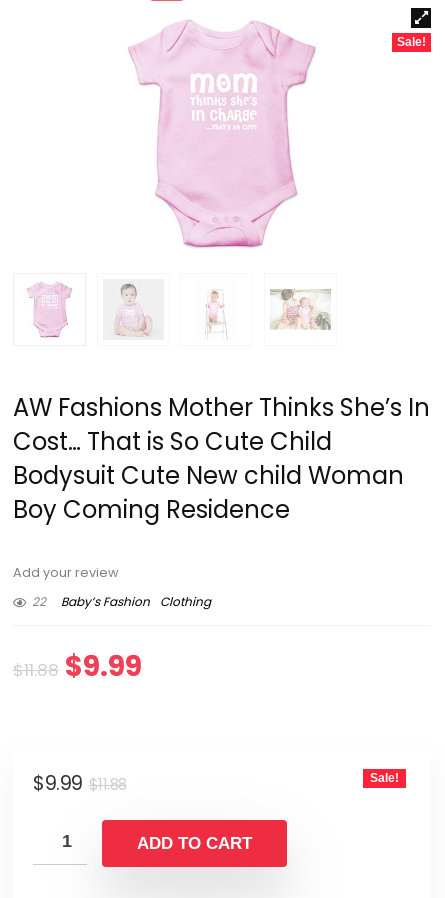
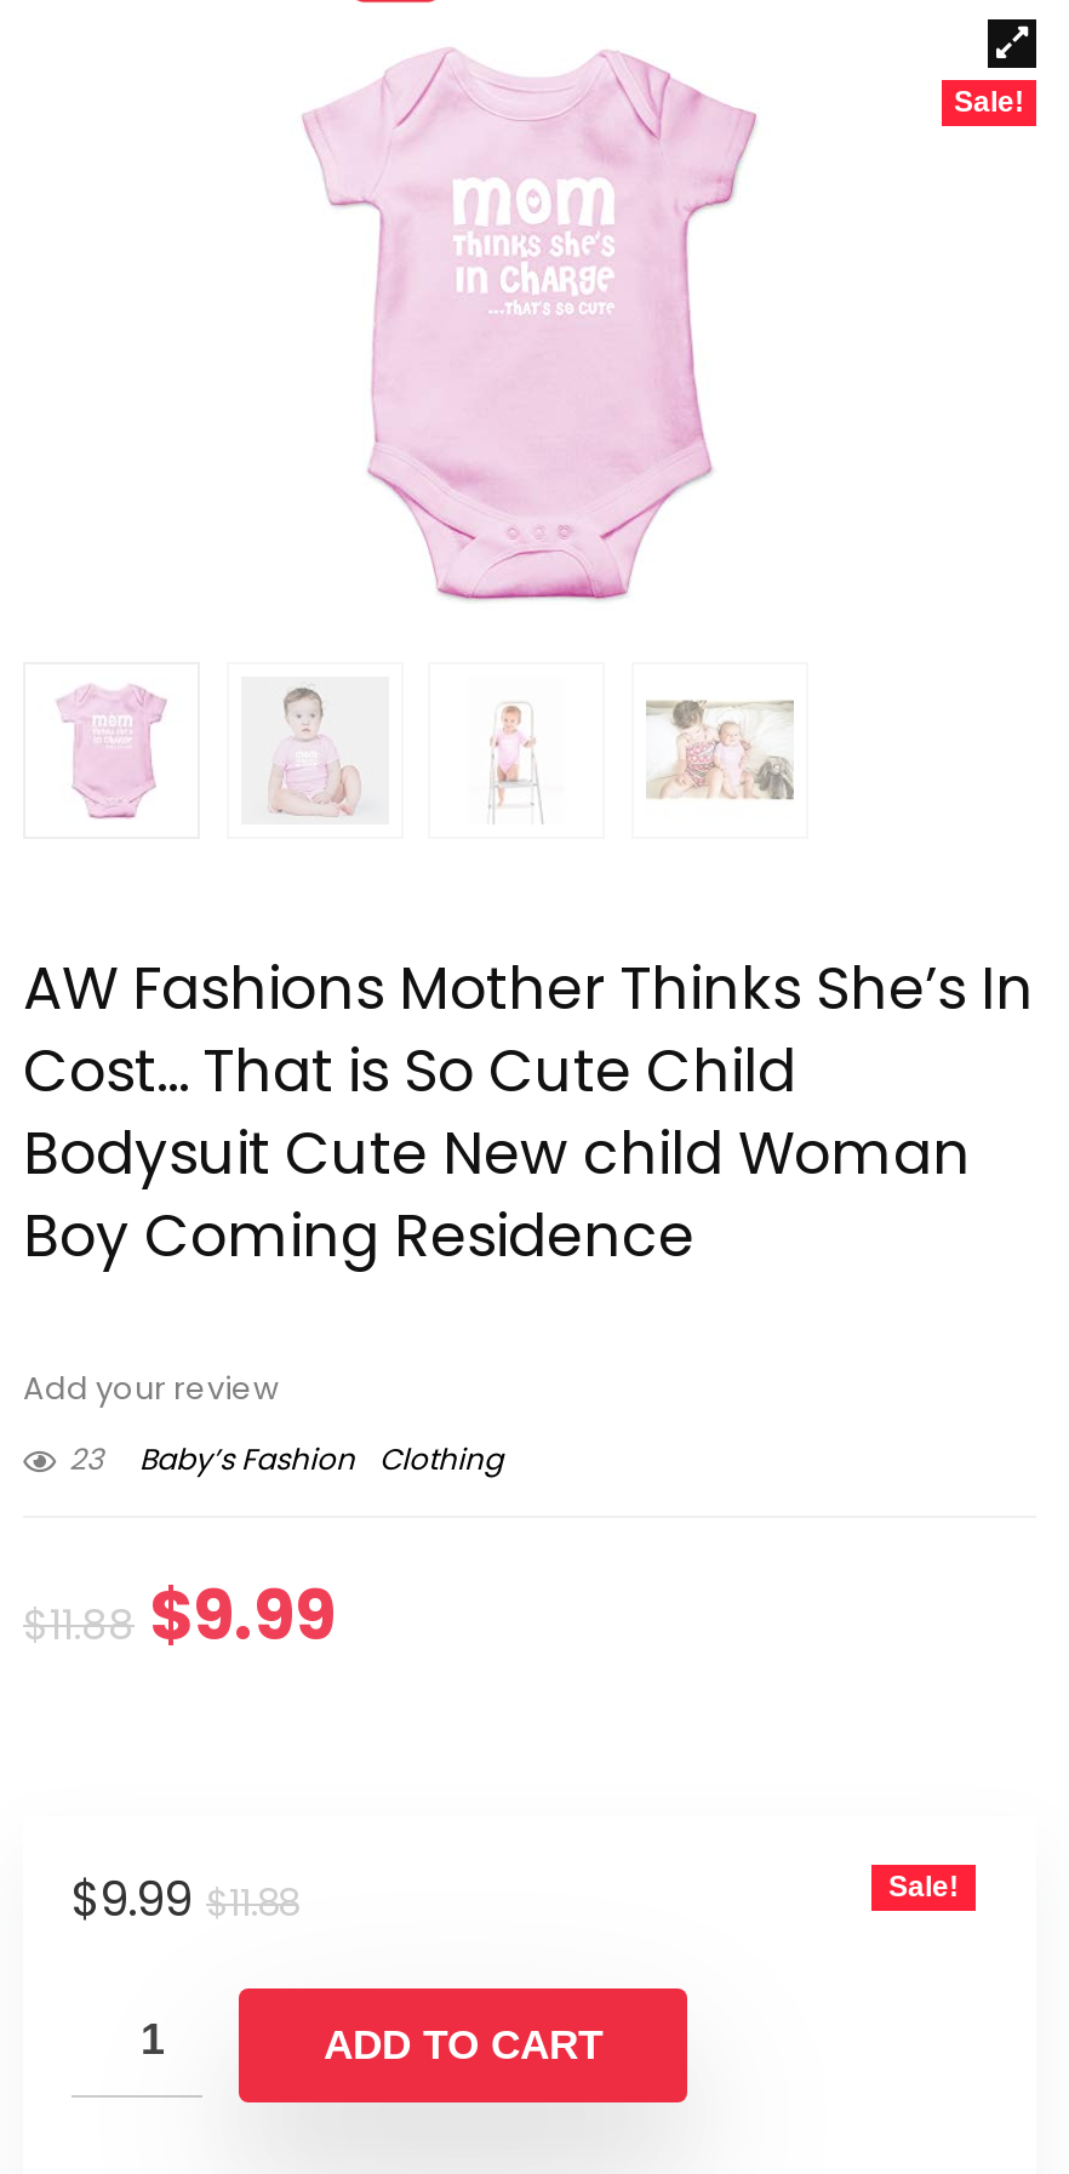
- 22 Baby’s Fashion Clothing
+ 23 Baby’s Fashion Clothing
